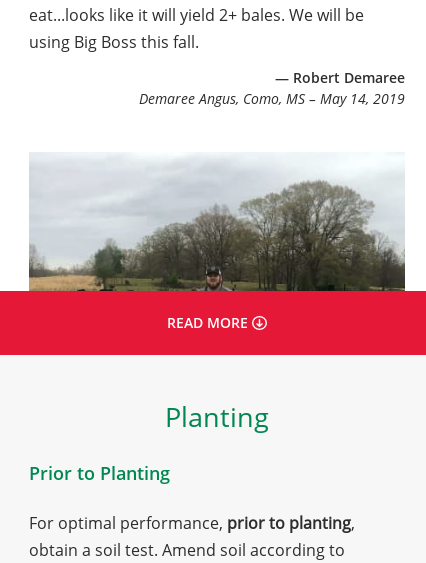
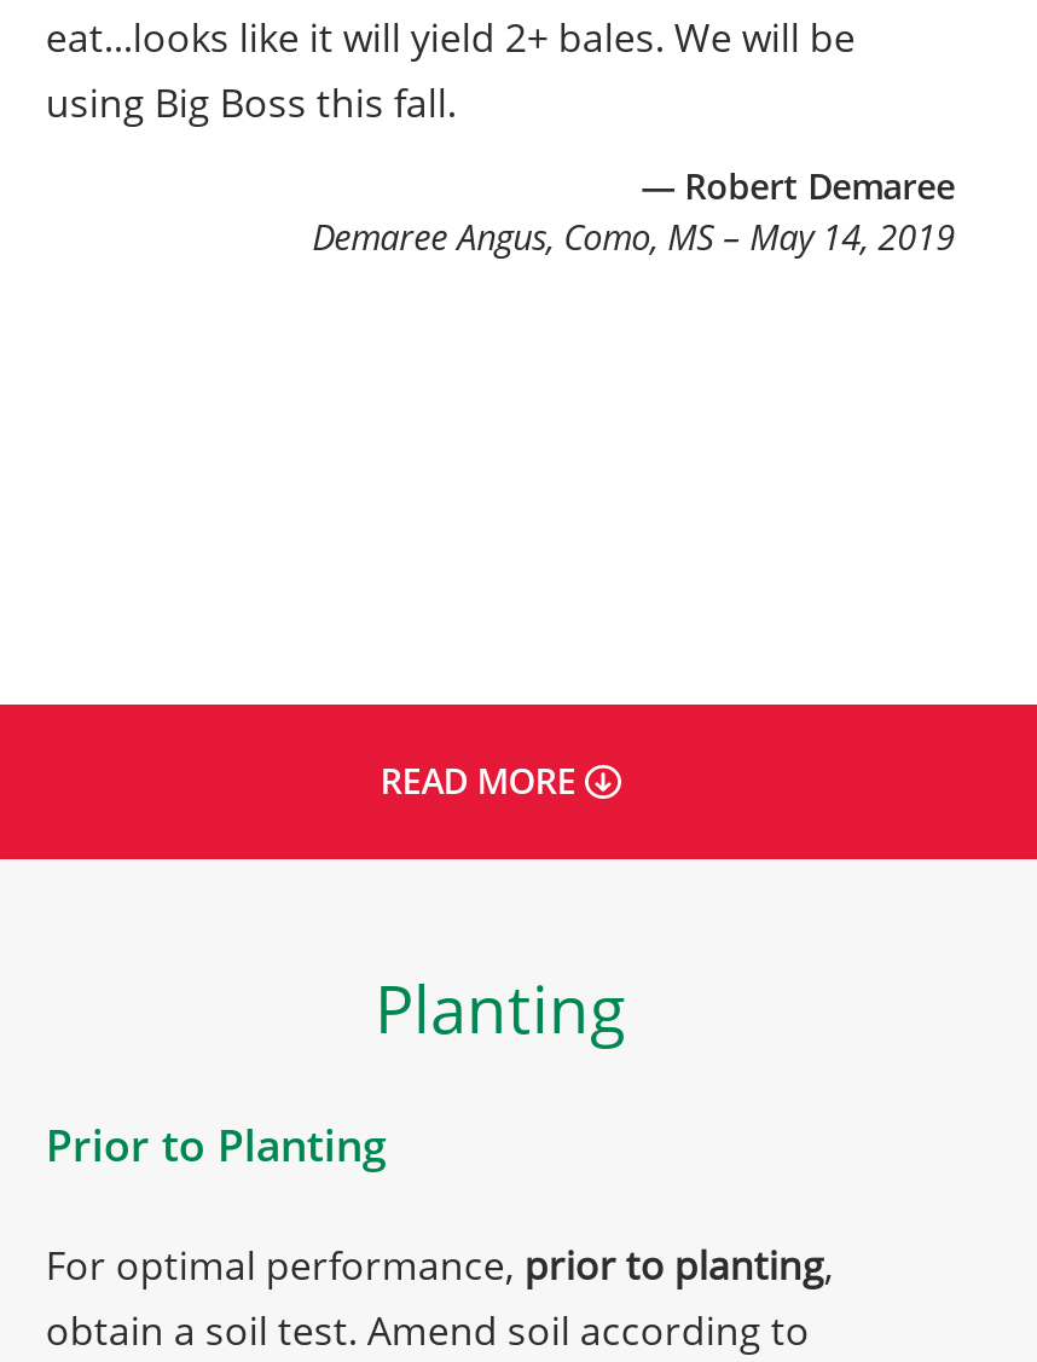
- [image]
